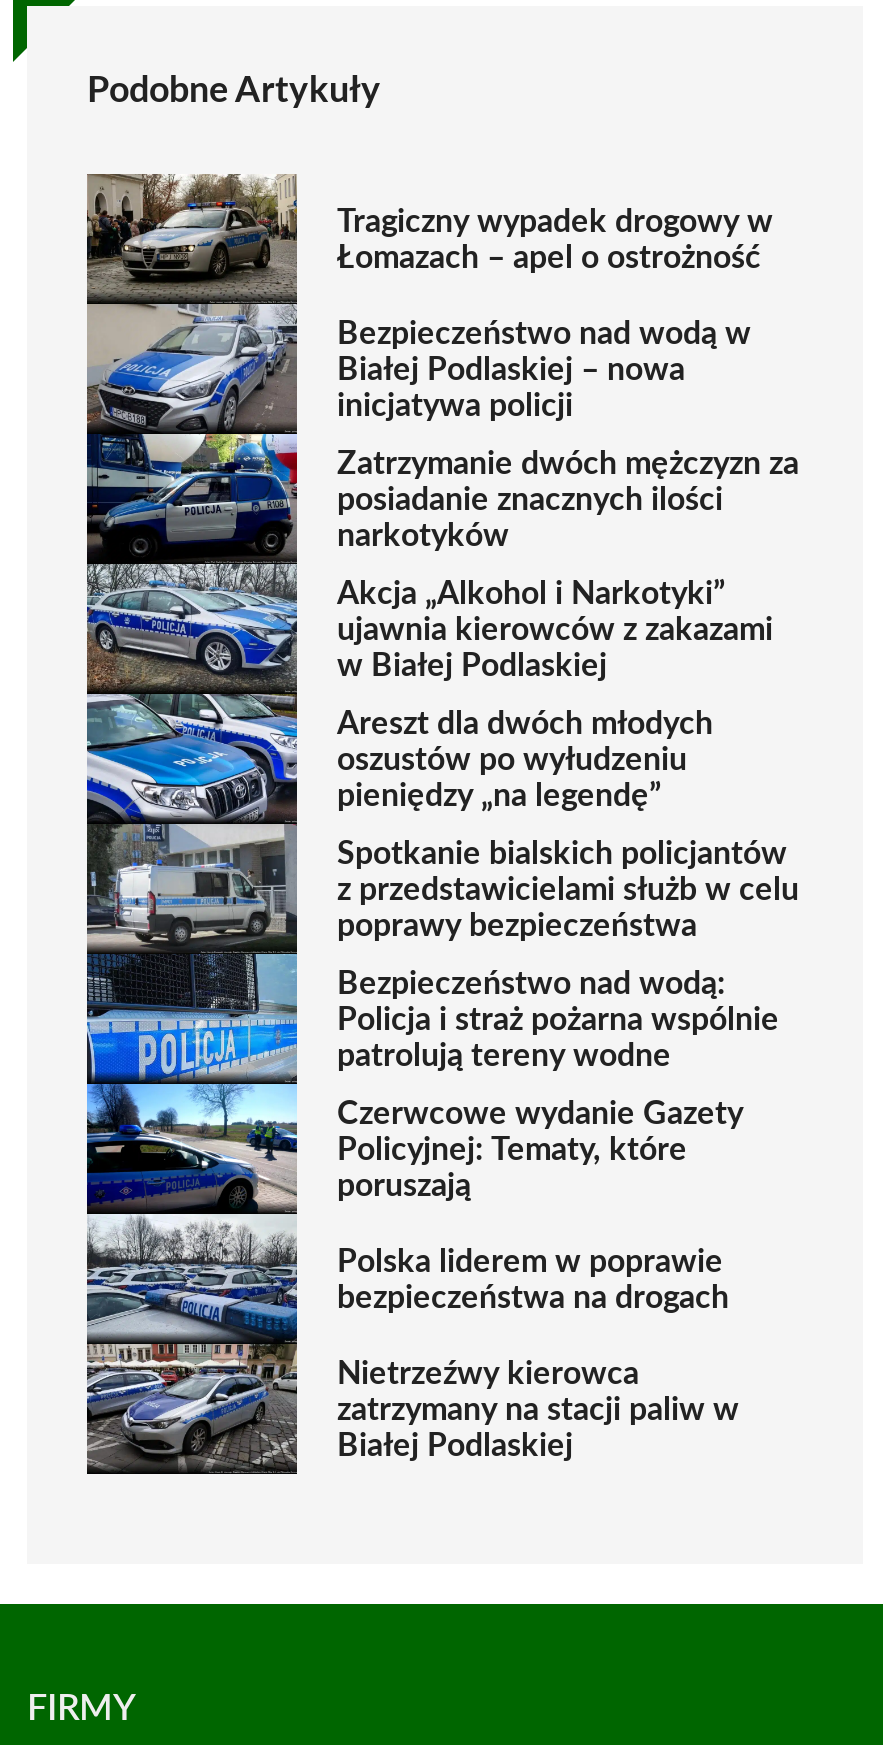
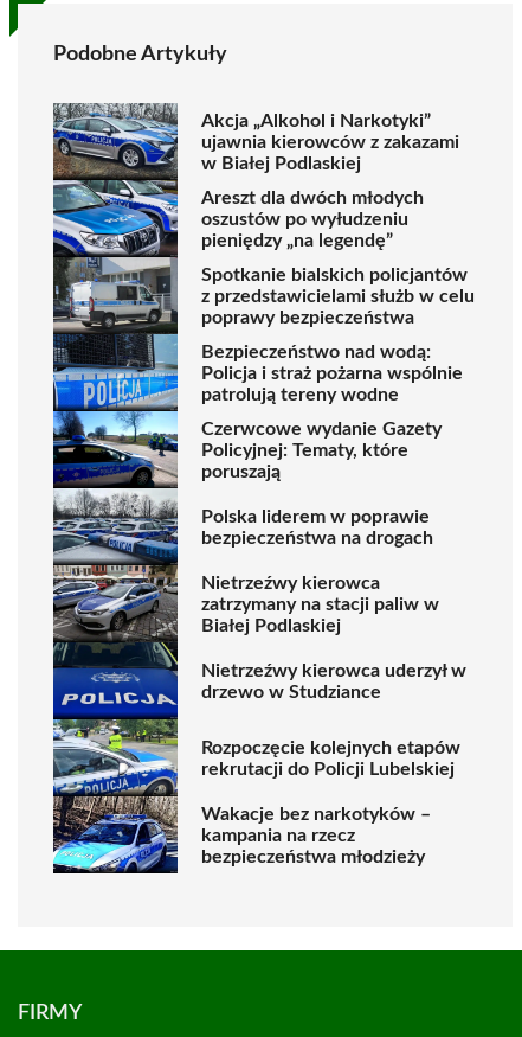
- [image]
- Tragiczny wypadek drogowy w
- Łomazach – apel o ostrożność
- Bezpieczeństwo nad wodą w
- Białej Podlaskiej – nowa
- inicjatywa policji
- Zatrzymanie dwóch mężczyzn za
- posiadanie znacznych ilości
- narkotyków

moved up: Akcja „Alkohol i Narkotyki” | ujawnia kierowców z zakazami | w Białej Podlaskiej | ... | zatrzymany na stacji paliw w | Białej Podlaskiej

+ [image]
+ Nietrzeźwy kierowca uderzył w
+ drzewo w Studziance
+ Rozpoczęcie kolejnych etapów
+ rekrutacji do Policji Lubelskiej
+ Wakacje bez narkotyków –
+ kampania na rzecz
+ bezpieczeństwa młodzieży
